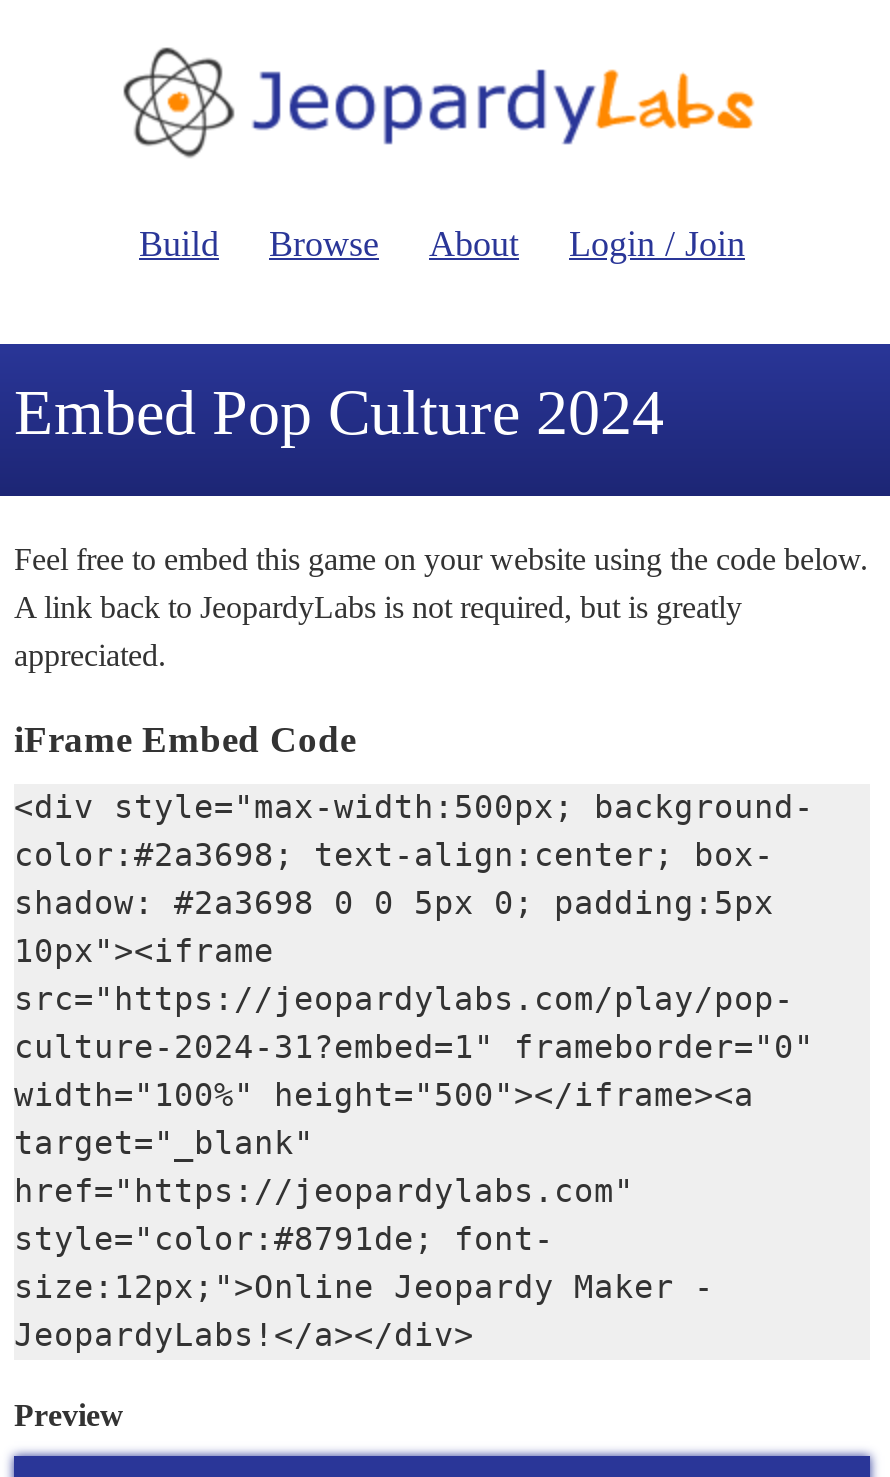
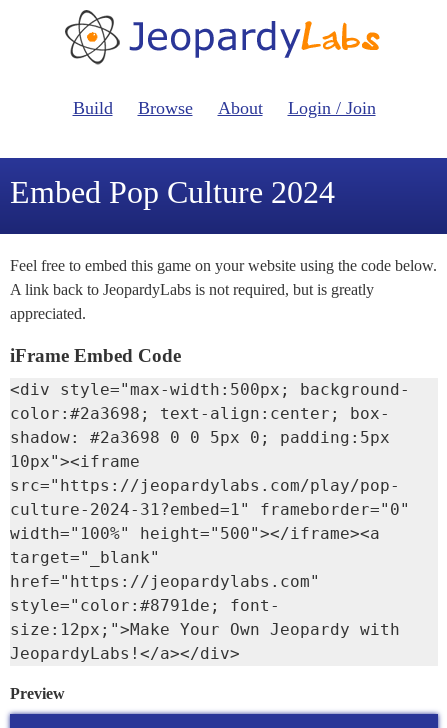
- size:12px;">Online Jeopardy Maker -
+ size:12px;">Make Your Own Jeopardy with
